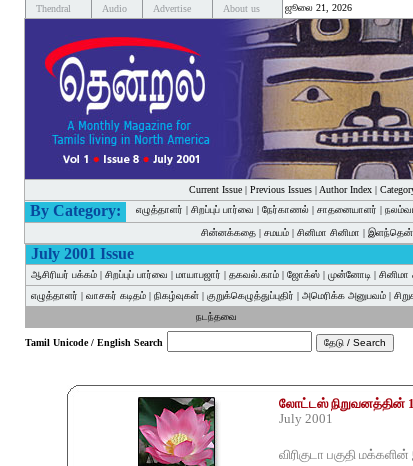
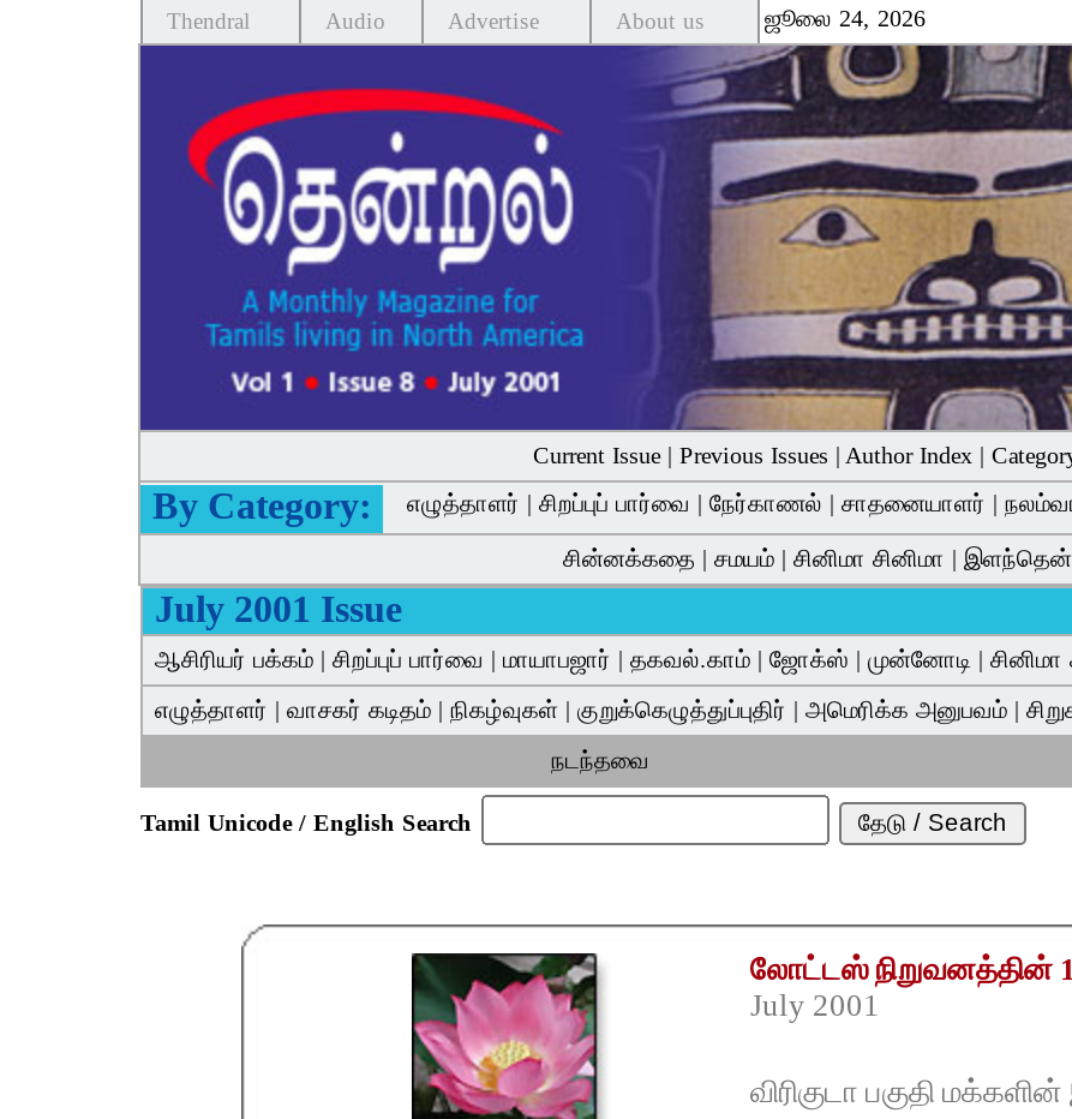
- ஜூலை 21, 2026
+ ஜூலை 24, 2026
